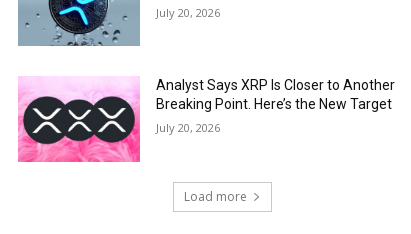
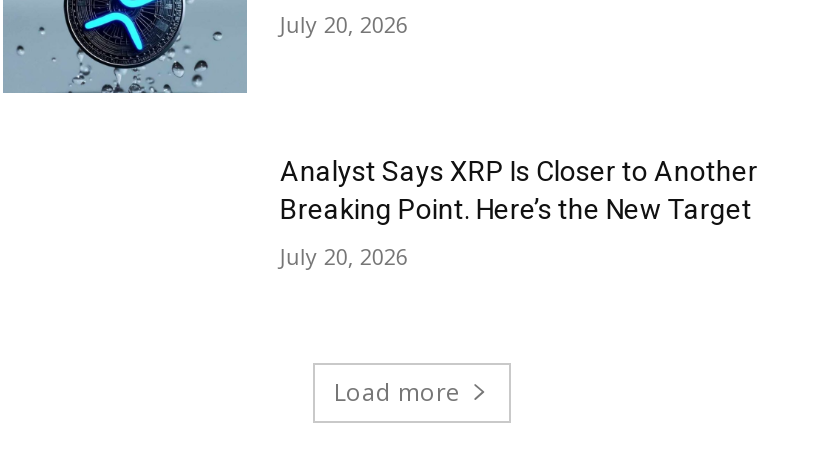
- [image]
